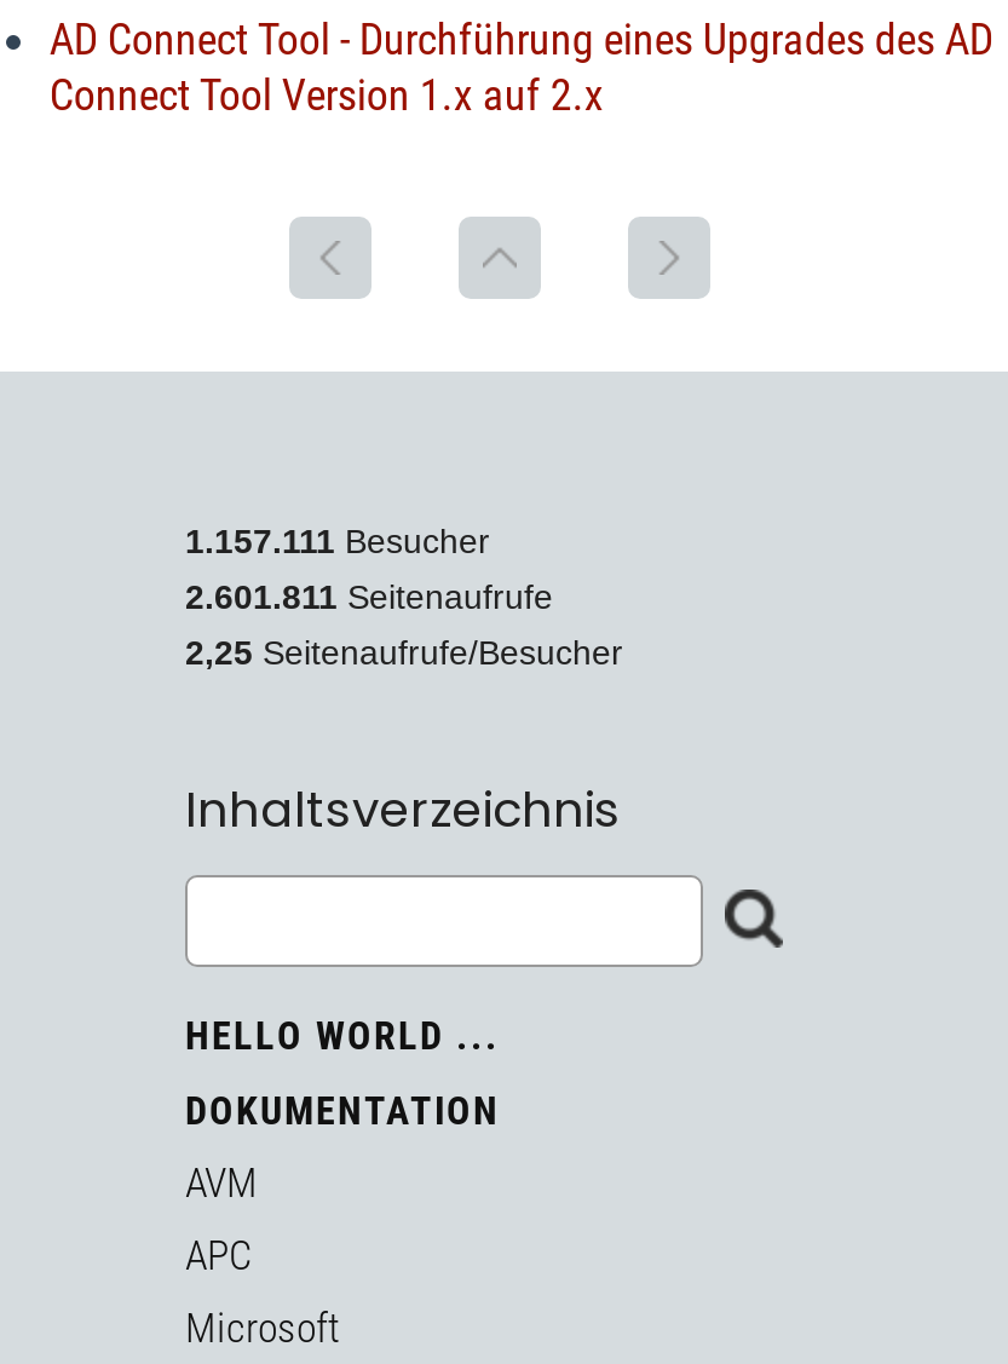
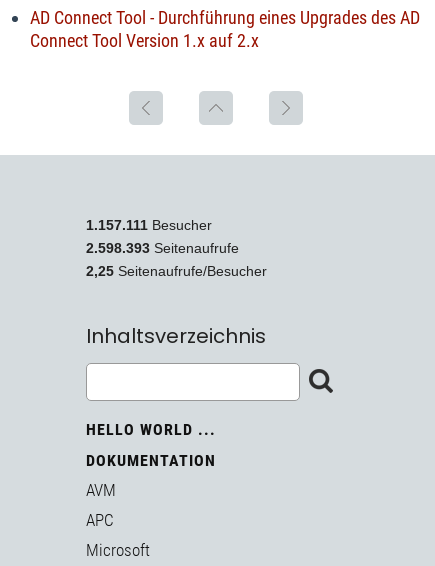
- 2.601.811 Seitenaufrufe
+ 2.598.393 Seitenaufrufe
